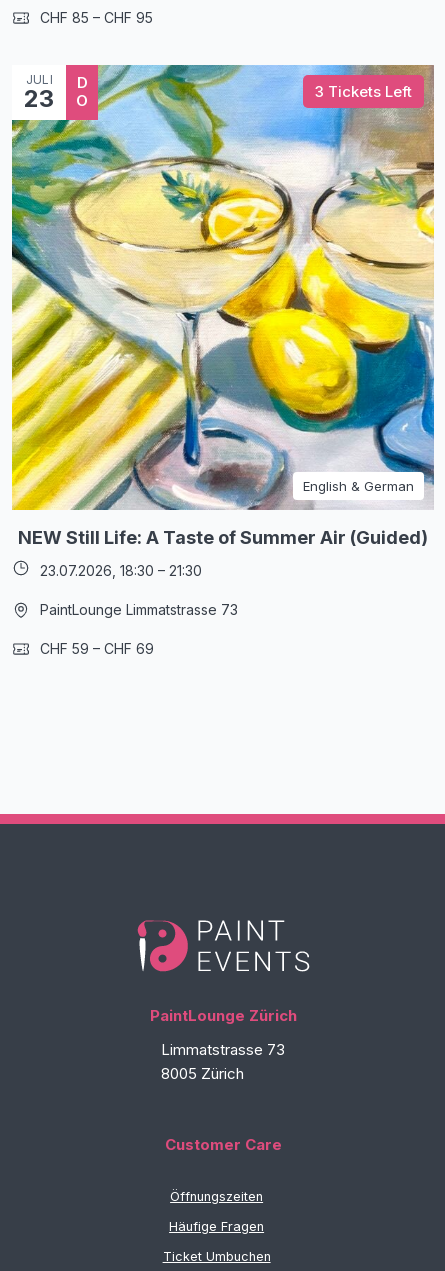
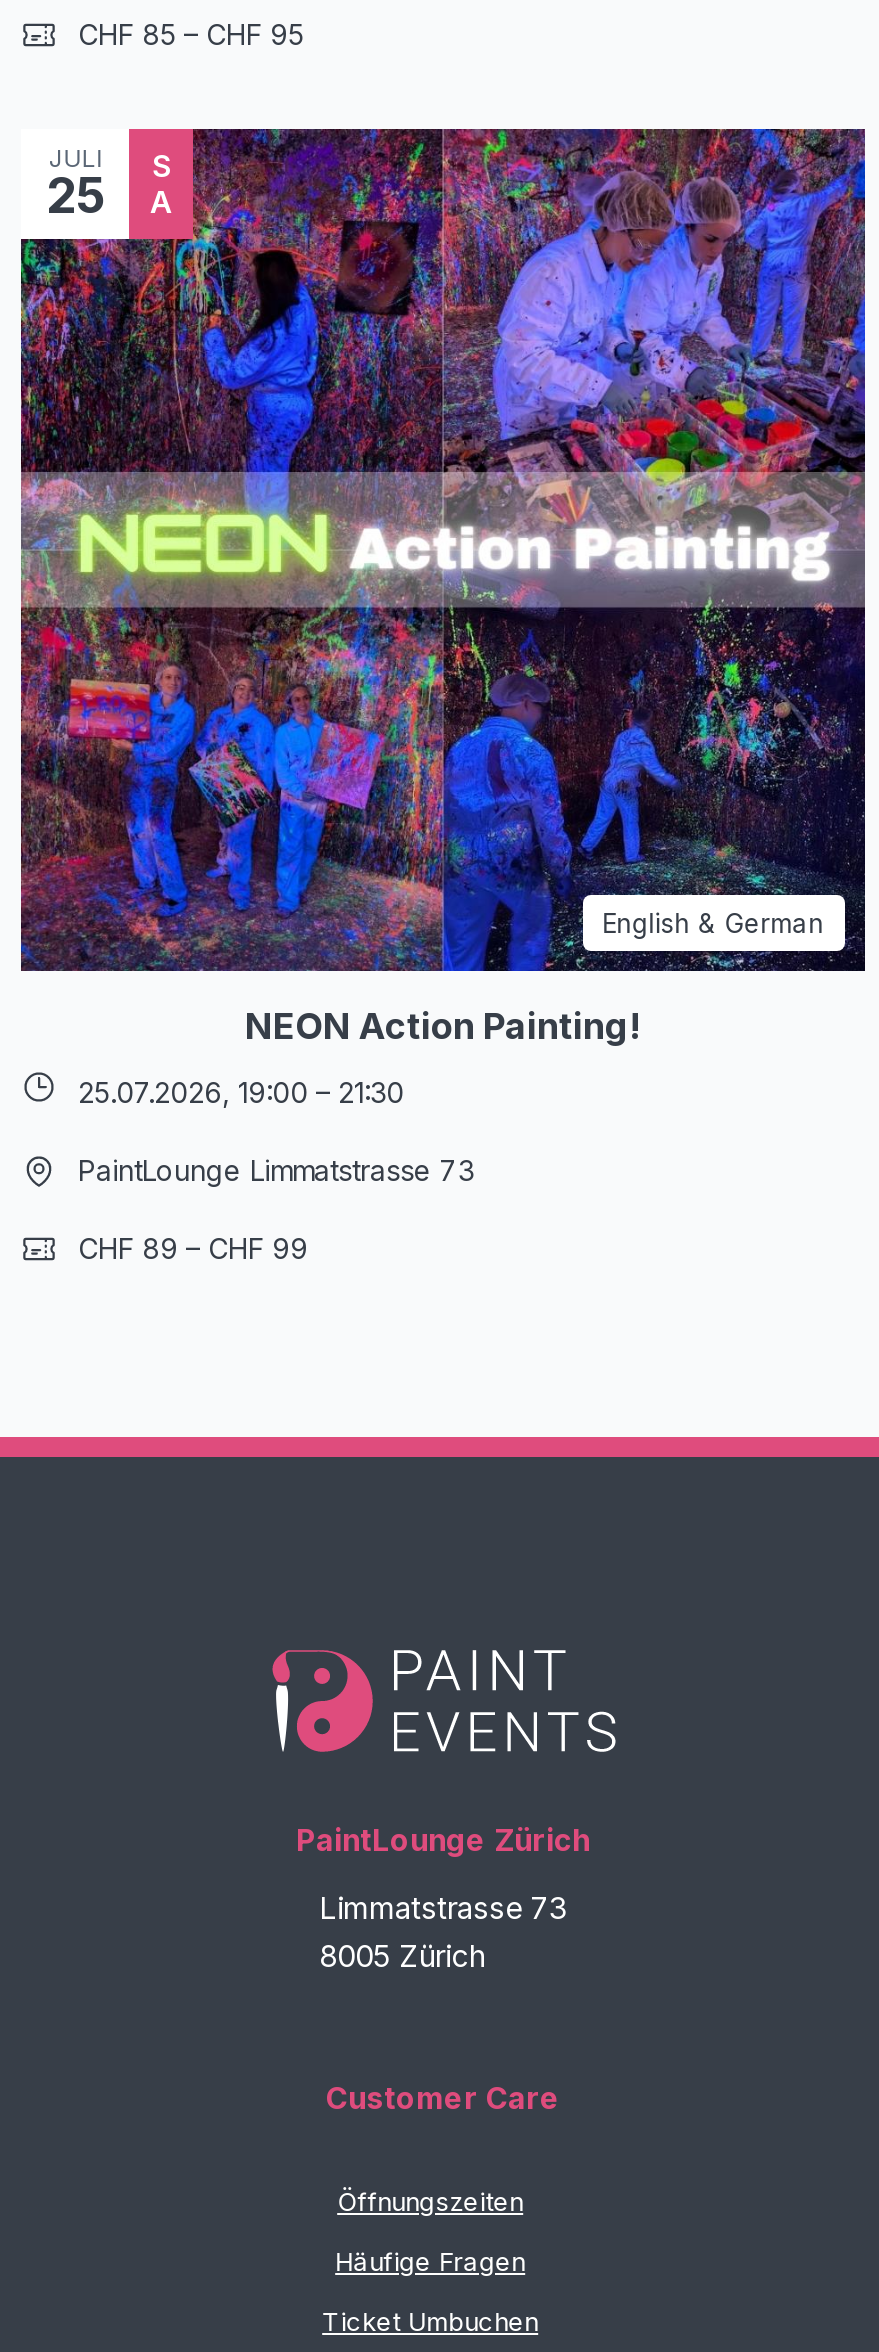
- [image]
- 23
+ [image]
+ 25

- D
- O
+ S
+ A

- 3 Tickets Left

- NEW Still Life: A Taste of Summer Air (Guided)
+ NEON Action Painting!

- 23.07.2026, 18:30 – 21:30
+ 25.07.2026, 19:00 – 21:30

- CHF 59 – CHF 69
+ CHF 89 – CHF 99
